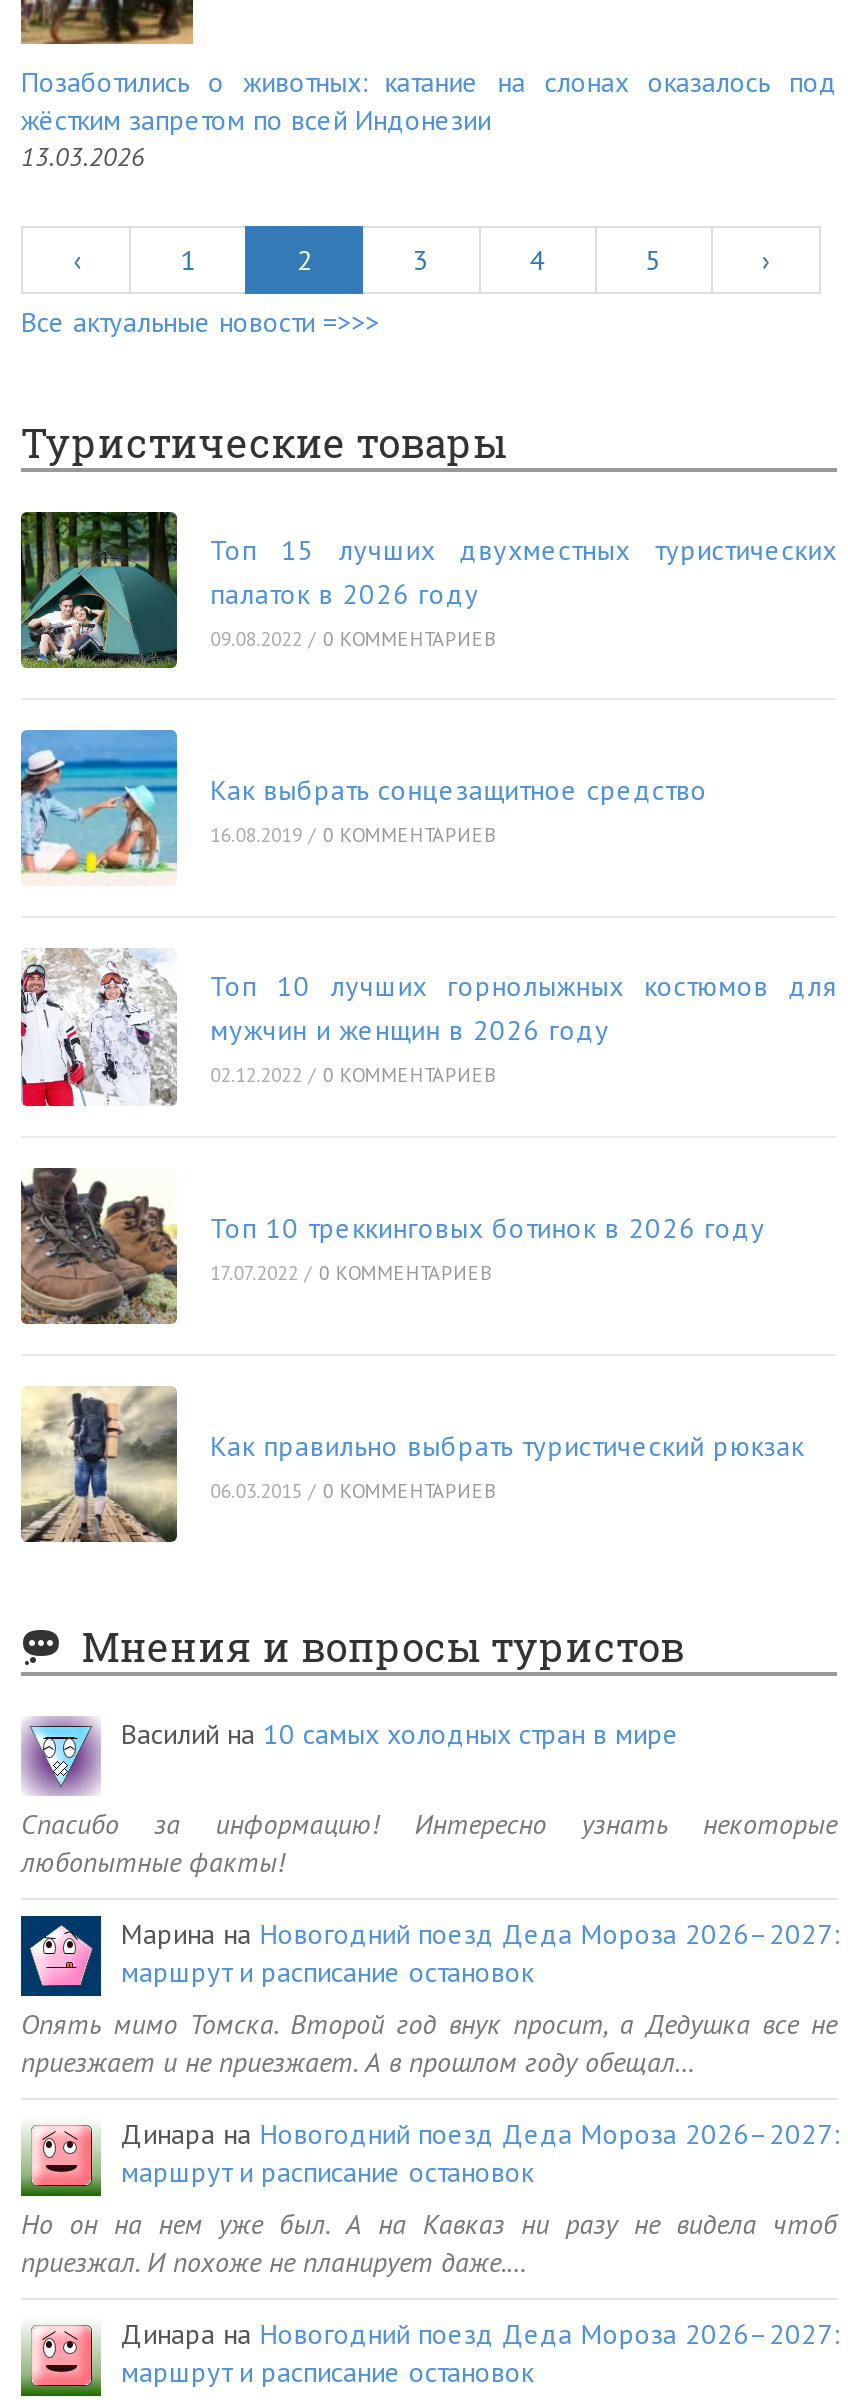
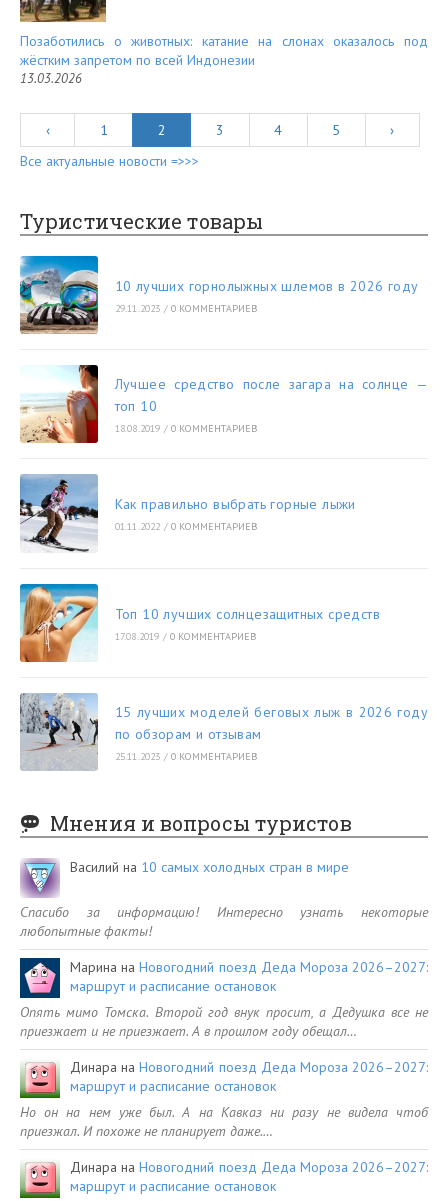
- [image]
- Топ 15 лучших двухместных туристических
- палаток в 2026 году
- 09.08.2022 / 0 КОММЕНТАРИЕВ
+ [image]
+ 10 лучших горнолыжных шлемов в 2026 году
+ 29.11.2023 / 0 КОММЕНТАРИЕВ

- [image]
- Как выбрать сонцезащитное средство
- 16.08.2019 / 0 КОММЕНТАРИЕВ
+ [image]
+ Лучшее средство после загара на солнце —
+ топ 10
+ 18.08.2019 / 0 КОММЕНТАРИЕВ

- [image]
- Топ 10 лучших горнолыжных костюмов для
- мужчин и женщин в 2026 году
- 02.12.2022 / 0 КОММЕНТАРИЕВ
+ [image]
+ Как правильно выбрать горные лыжи
+ 01.11.2022 / 0 КОММЕНТАРИЕВ

- [image]
- Топ 10 треккинговых ботинок в 2026 году
- 17.07.2022 / 0 КОММЕНТАРИЕВ
+ [image]
+ Топ 10 лучших солнцезащитных средств
+ 17.08.2019 / 0 КОММЕНТАРИЕВ

- [image]
- Как правильно выбрать туристический рюкзак
- 06.03.2015 / 0 КОММЕНТАРИЕВ
+ [image]
+ 15 лучших моделей беговых лыж в 2026 году
+ по обзорам и отзывам
+ 25.11.2023 / 0 КОММЕНТАРИЕВ
